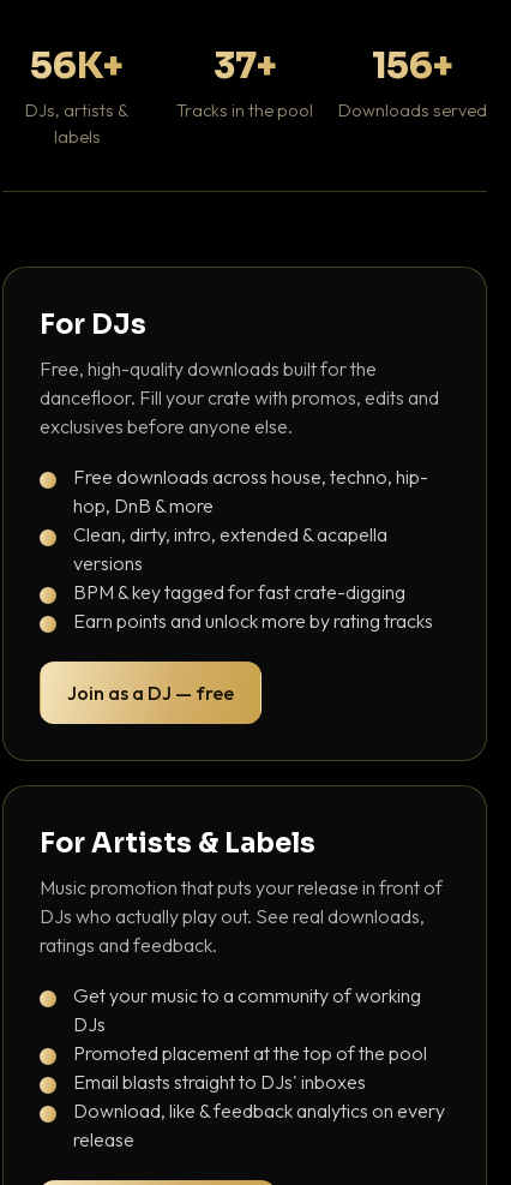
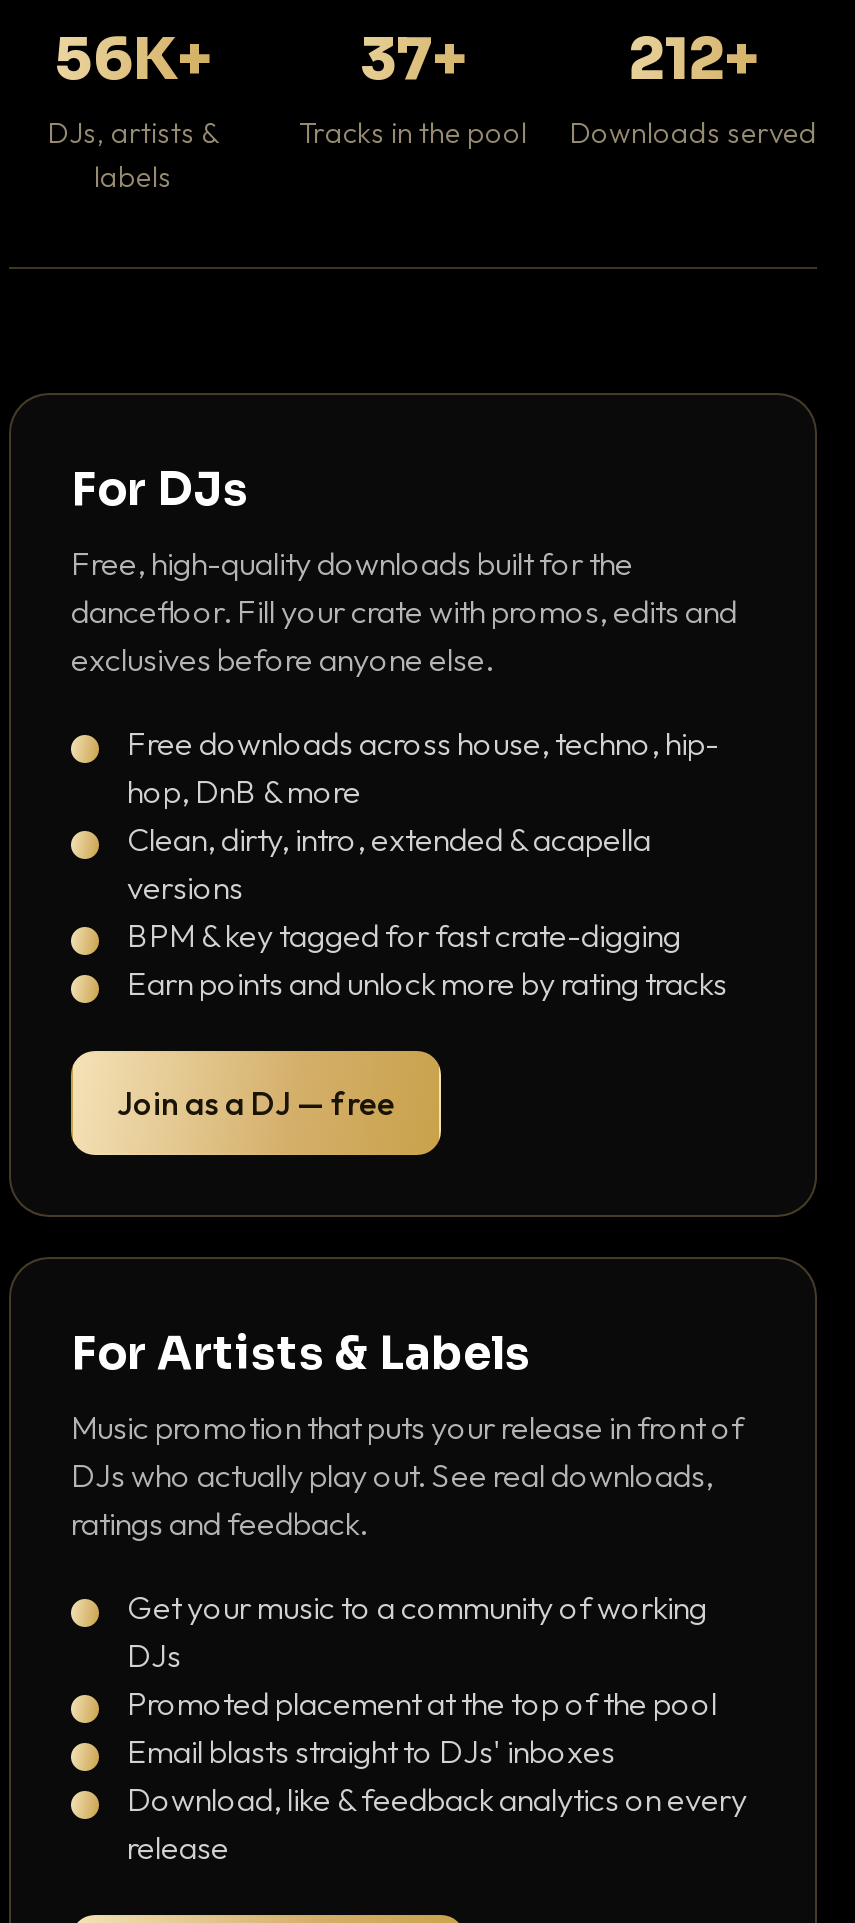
- 156+
+ 212+
